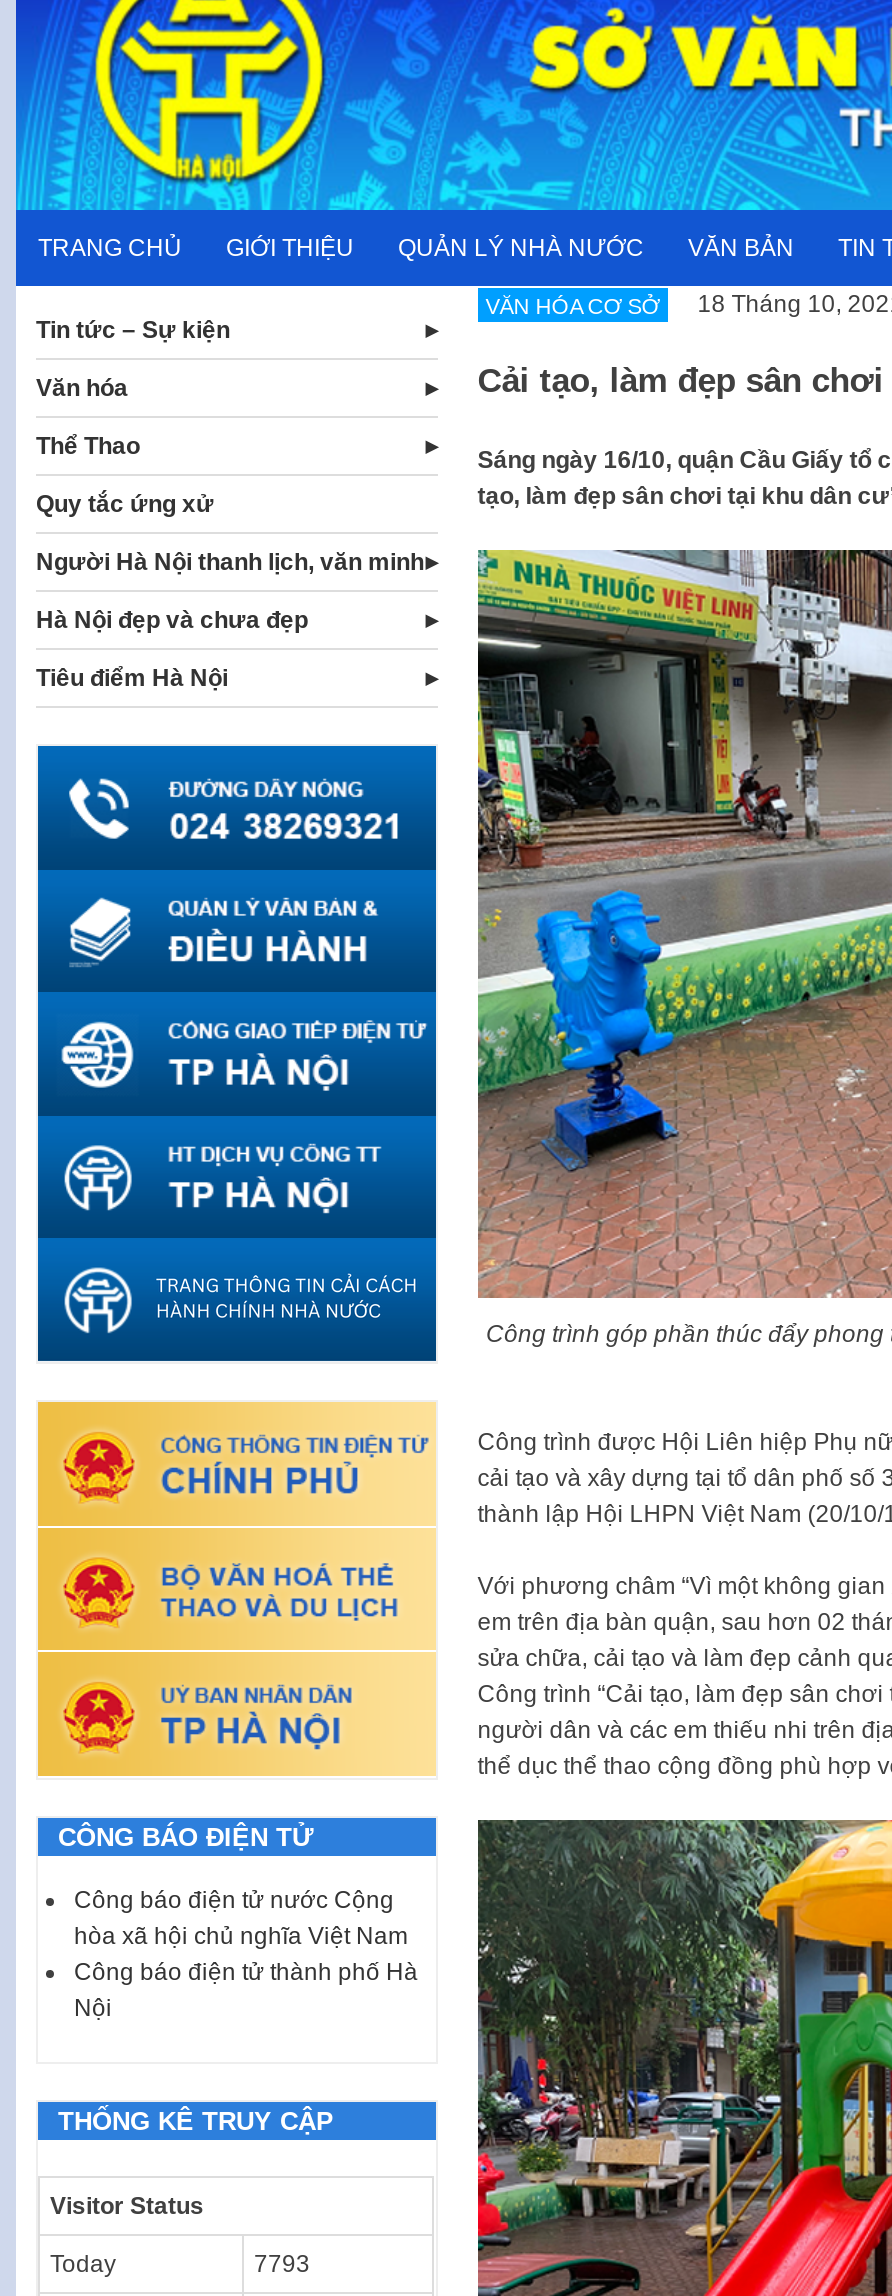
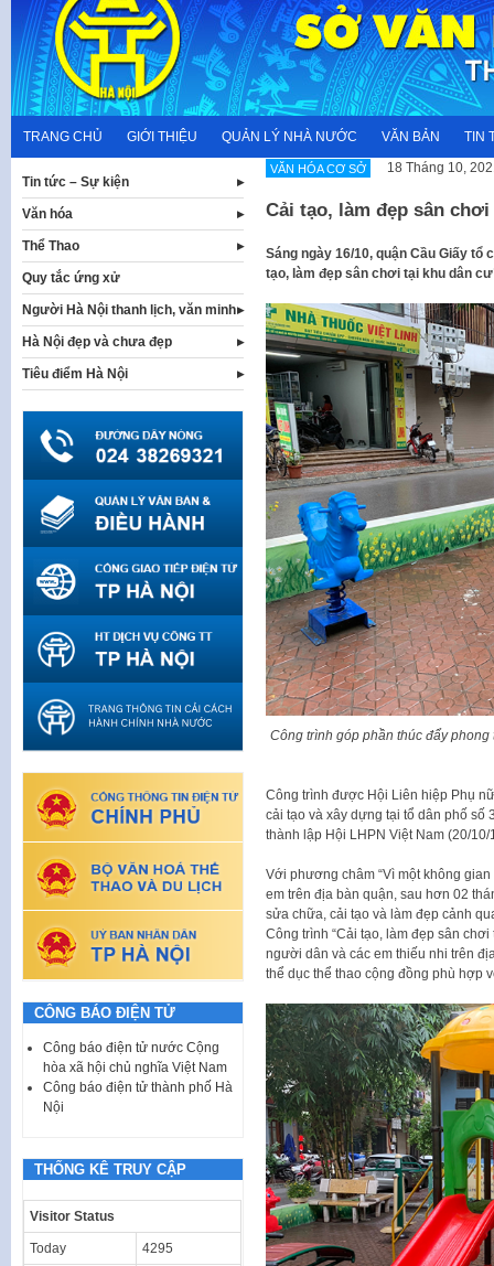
- 7793
+ 4295
